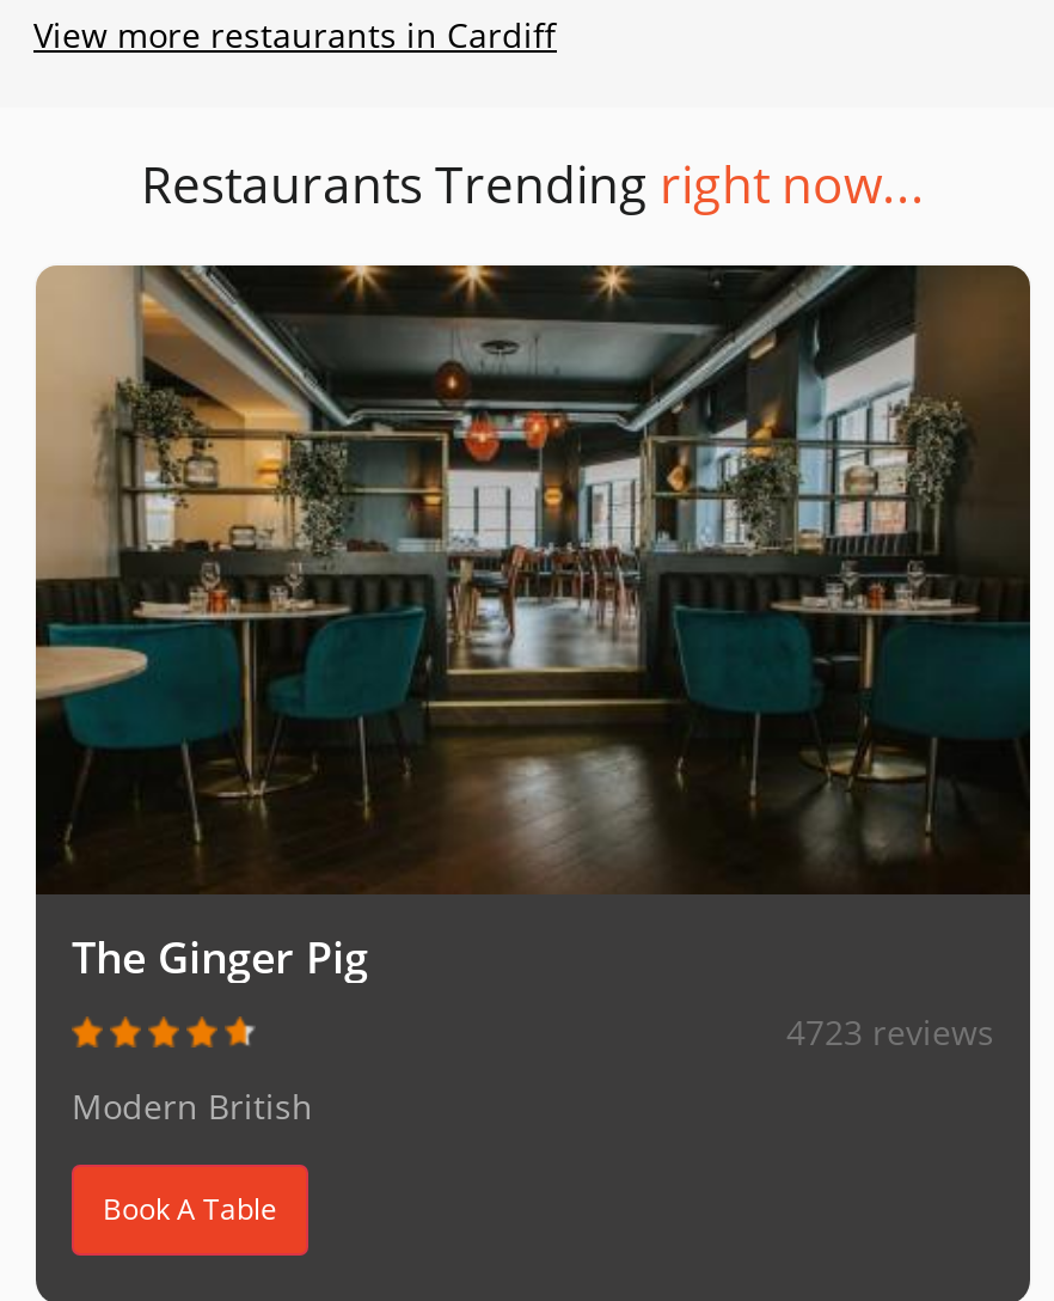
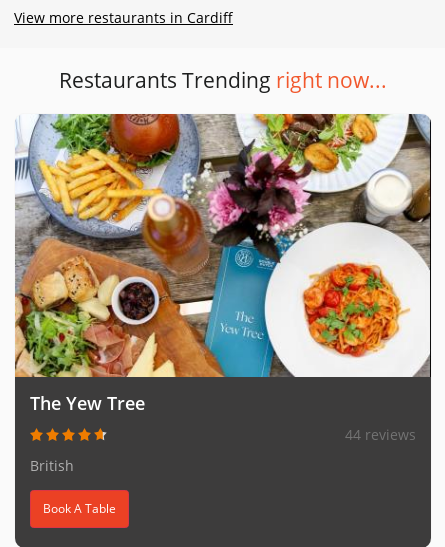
- [image]
- The Ginger Pig
- 4723 reviews
+ [image]
+ The Yew Tree
+ 44 reviews

- Modern British
+ British
